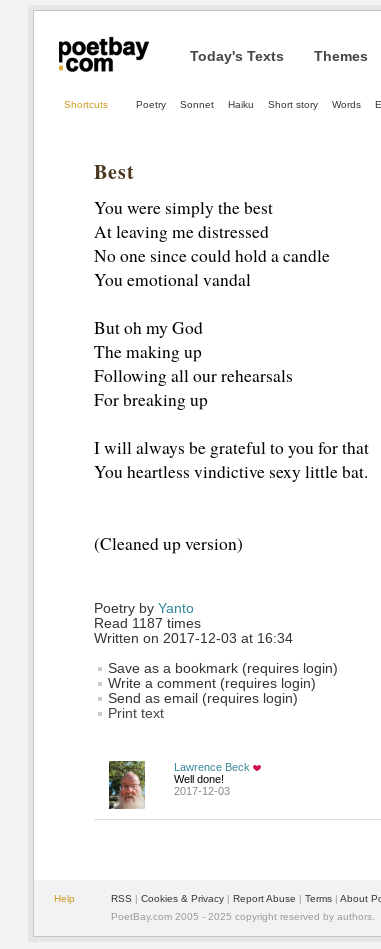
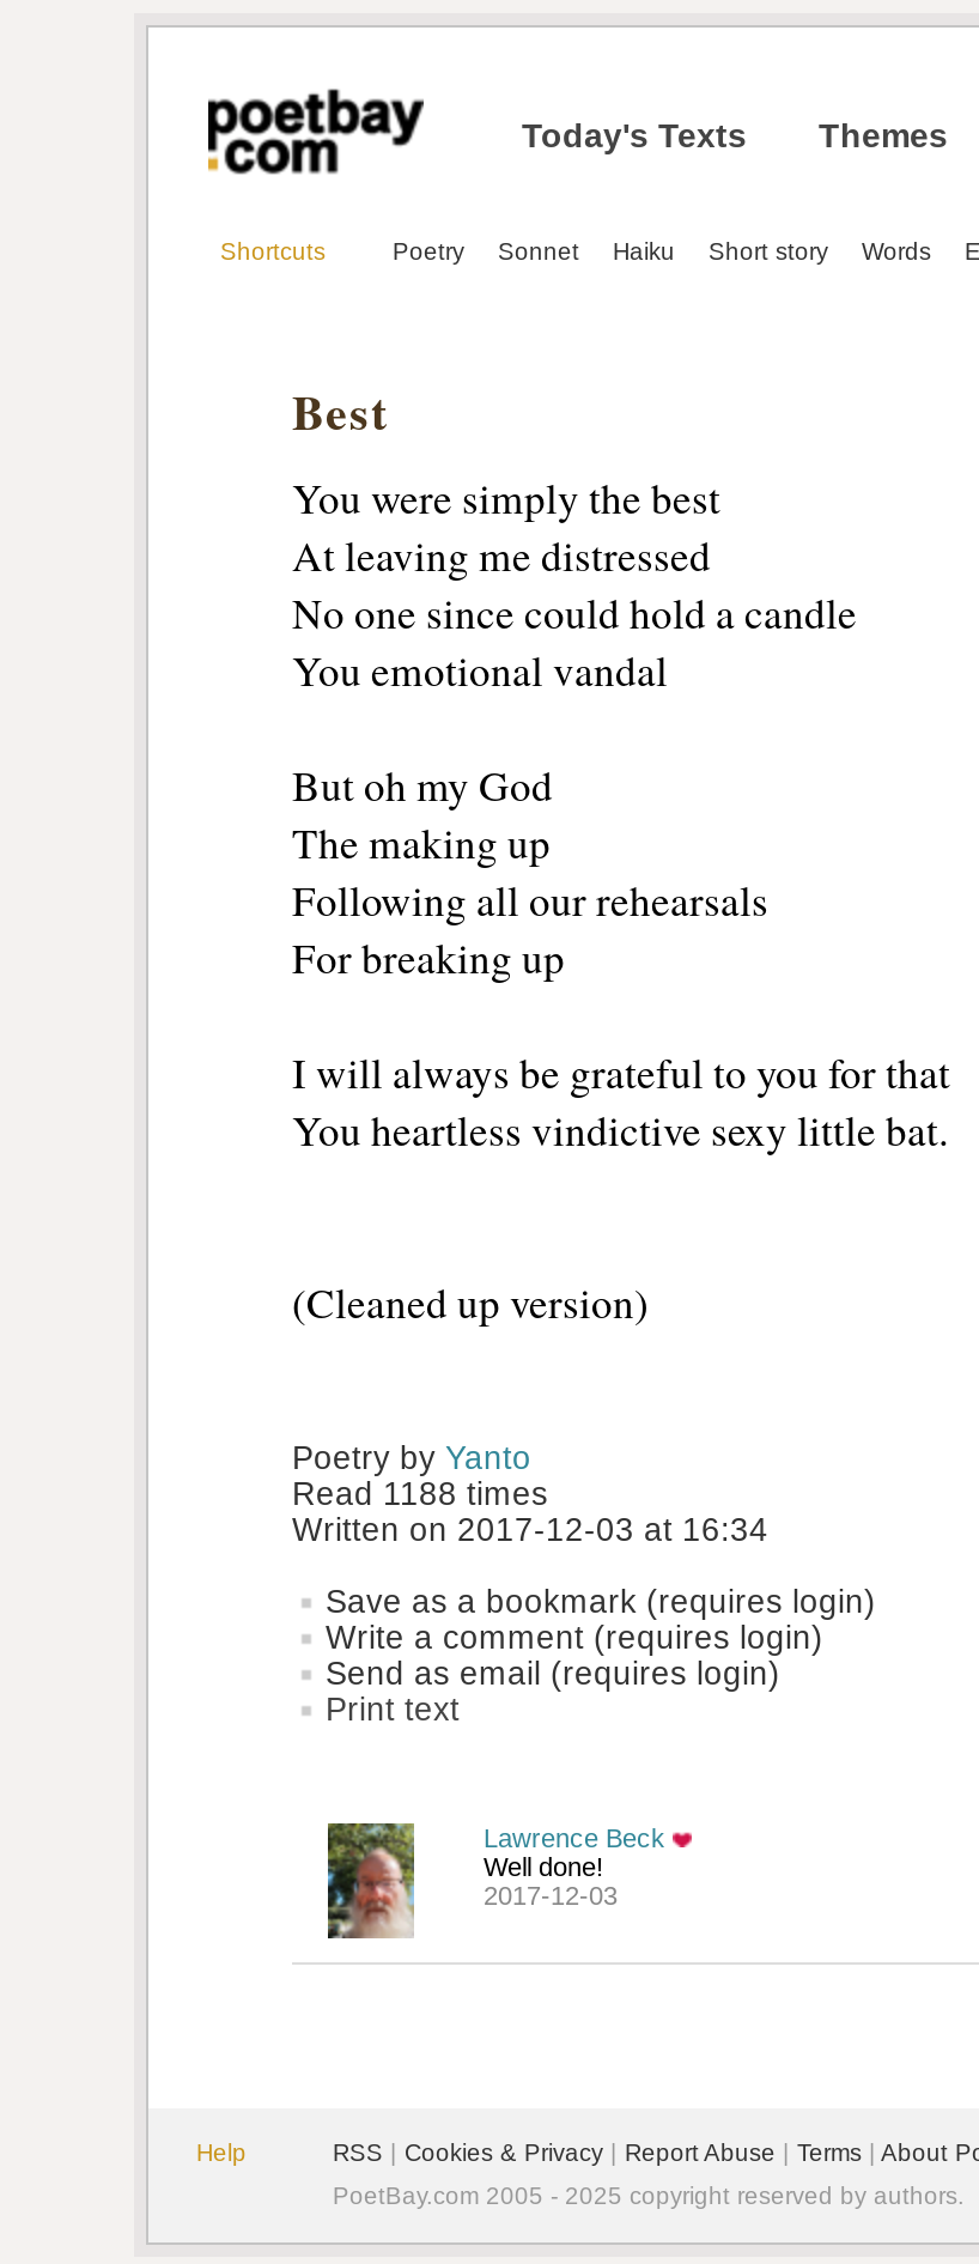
- Read 1187 times
+ Read 1188 times
